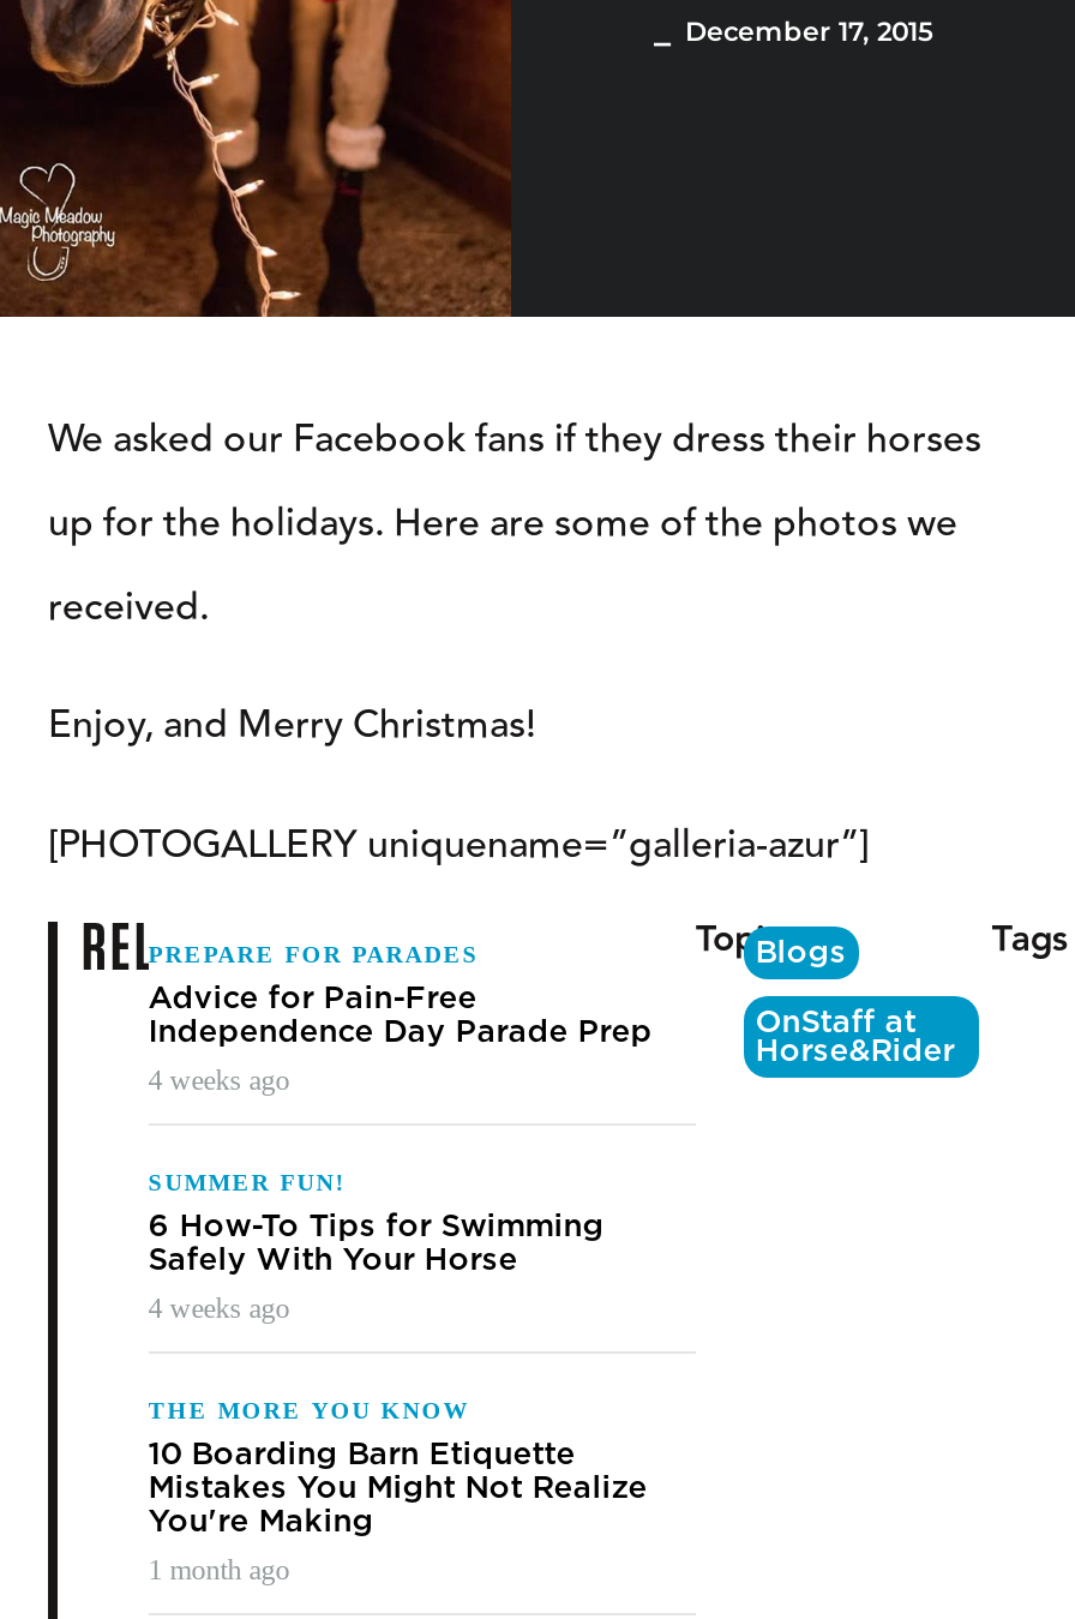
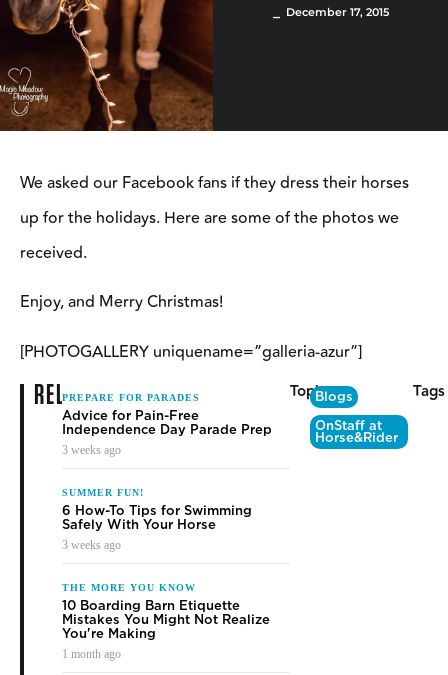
- 4 weeks ago
+ 3 weeks ago

- 4 weeks ago
+ 3 weeks ago
